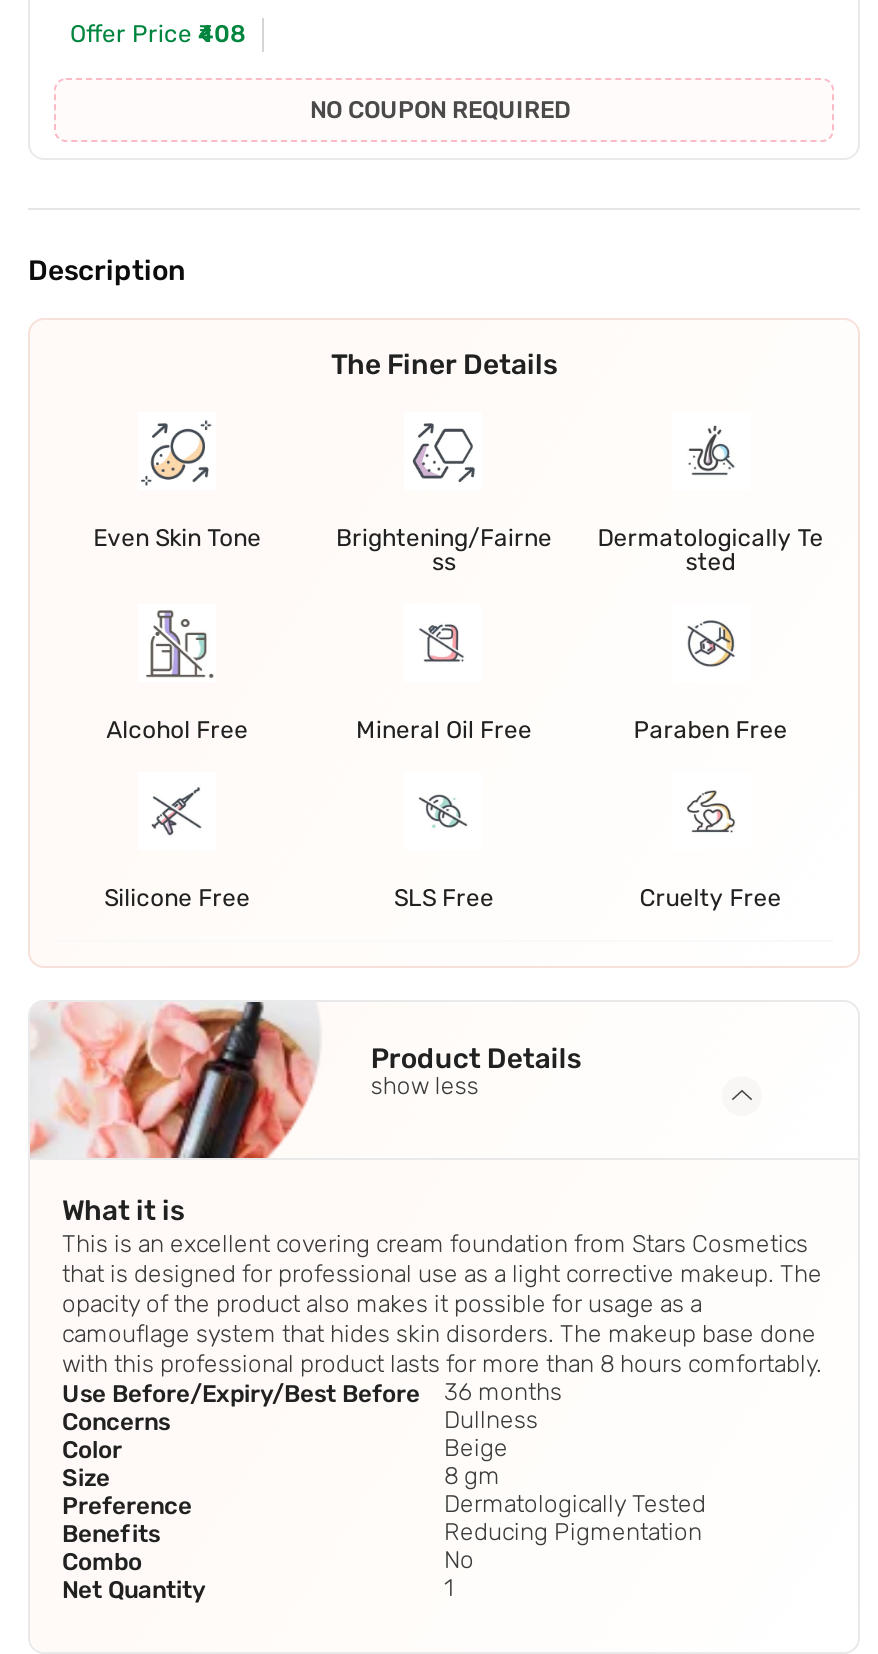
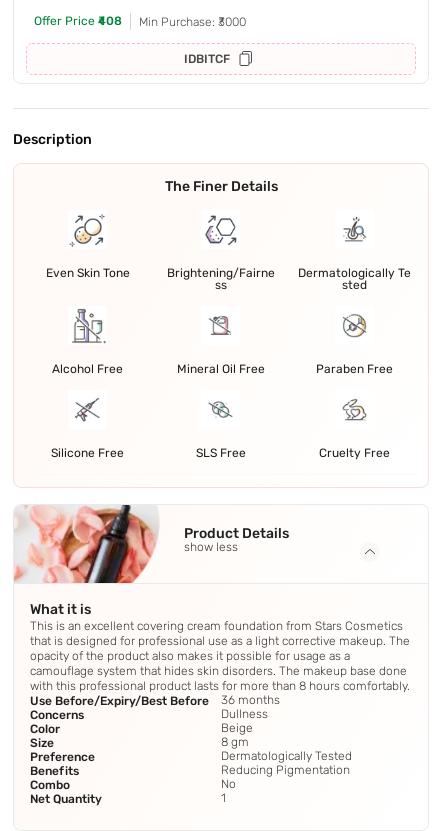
- NO COUPON REQUIRED
+ Min Purchase: ₹3000
+ IDBITCF
